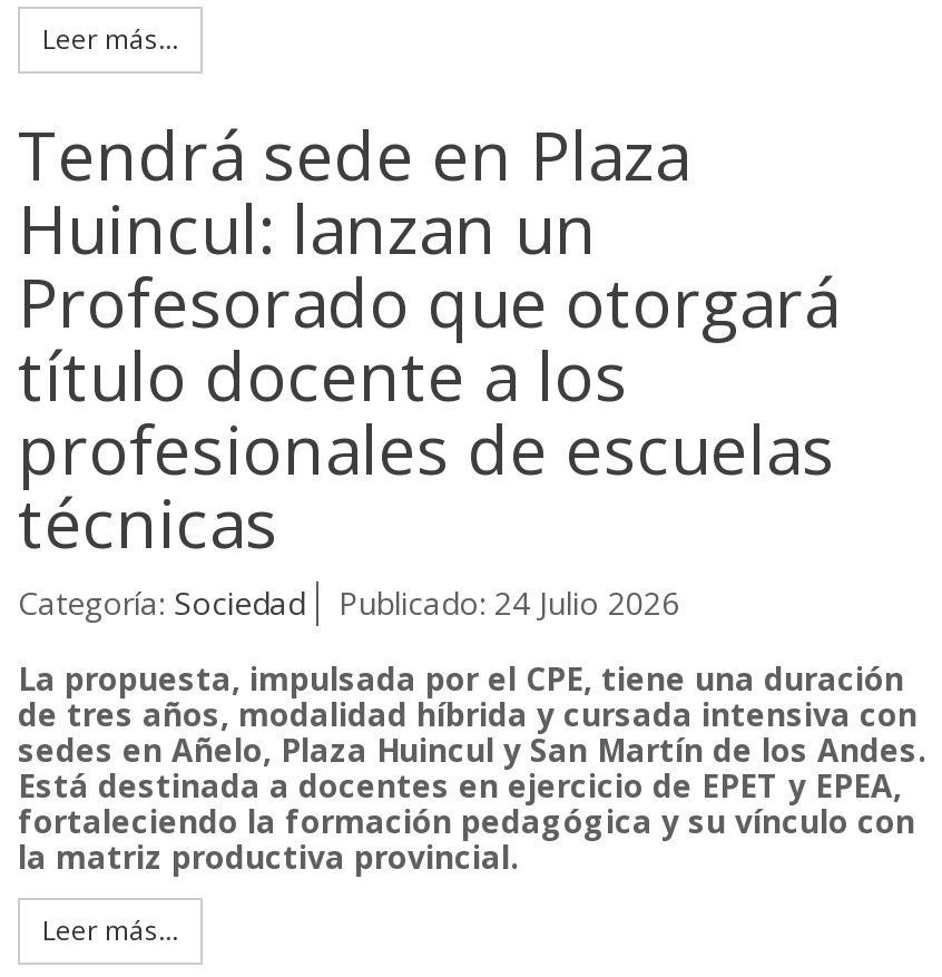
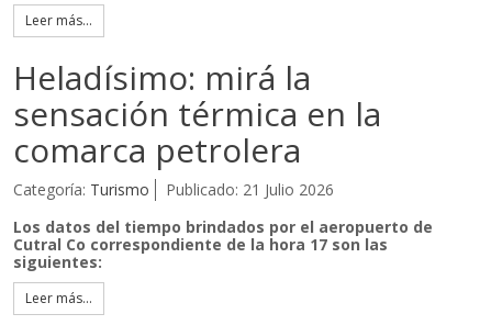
- Tendrá sede en Plaza
- Huincul: lanzan un
- Profesorado que otorgará
- título docente a los
- profesionales de escuelas
- técnicas
- Categoría: Sociedad
- Publicado: 24 Julio 2026
+ Heladísimo: mirá la
+ sensación térmica en la
+ comarca petrolera
+ Categoría: Turismo
+ Publicado: 21 Julio 2026

- La propuesta, impulsada por el CPE, tiene una duración
- de tres años, modalidad híbrida y cursada intensiva con
- sedes en Añelo, Plaza Huincul y San Martín de los Andes.
- Está destinada a docentes en ejercicio de EPET y EPEA,
- fortaleciendo la formación pedagógica y su vínculo con
- la matriz productiva provincial.
+ Los datos del tiempo brindados por el aeropuerto de
+ Cutral Co correspondiente de la hora 17 son las
+ siguientes:
